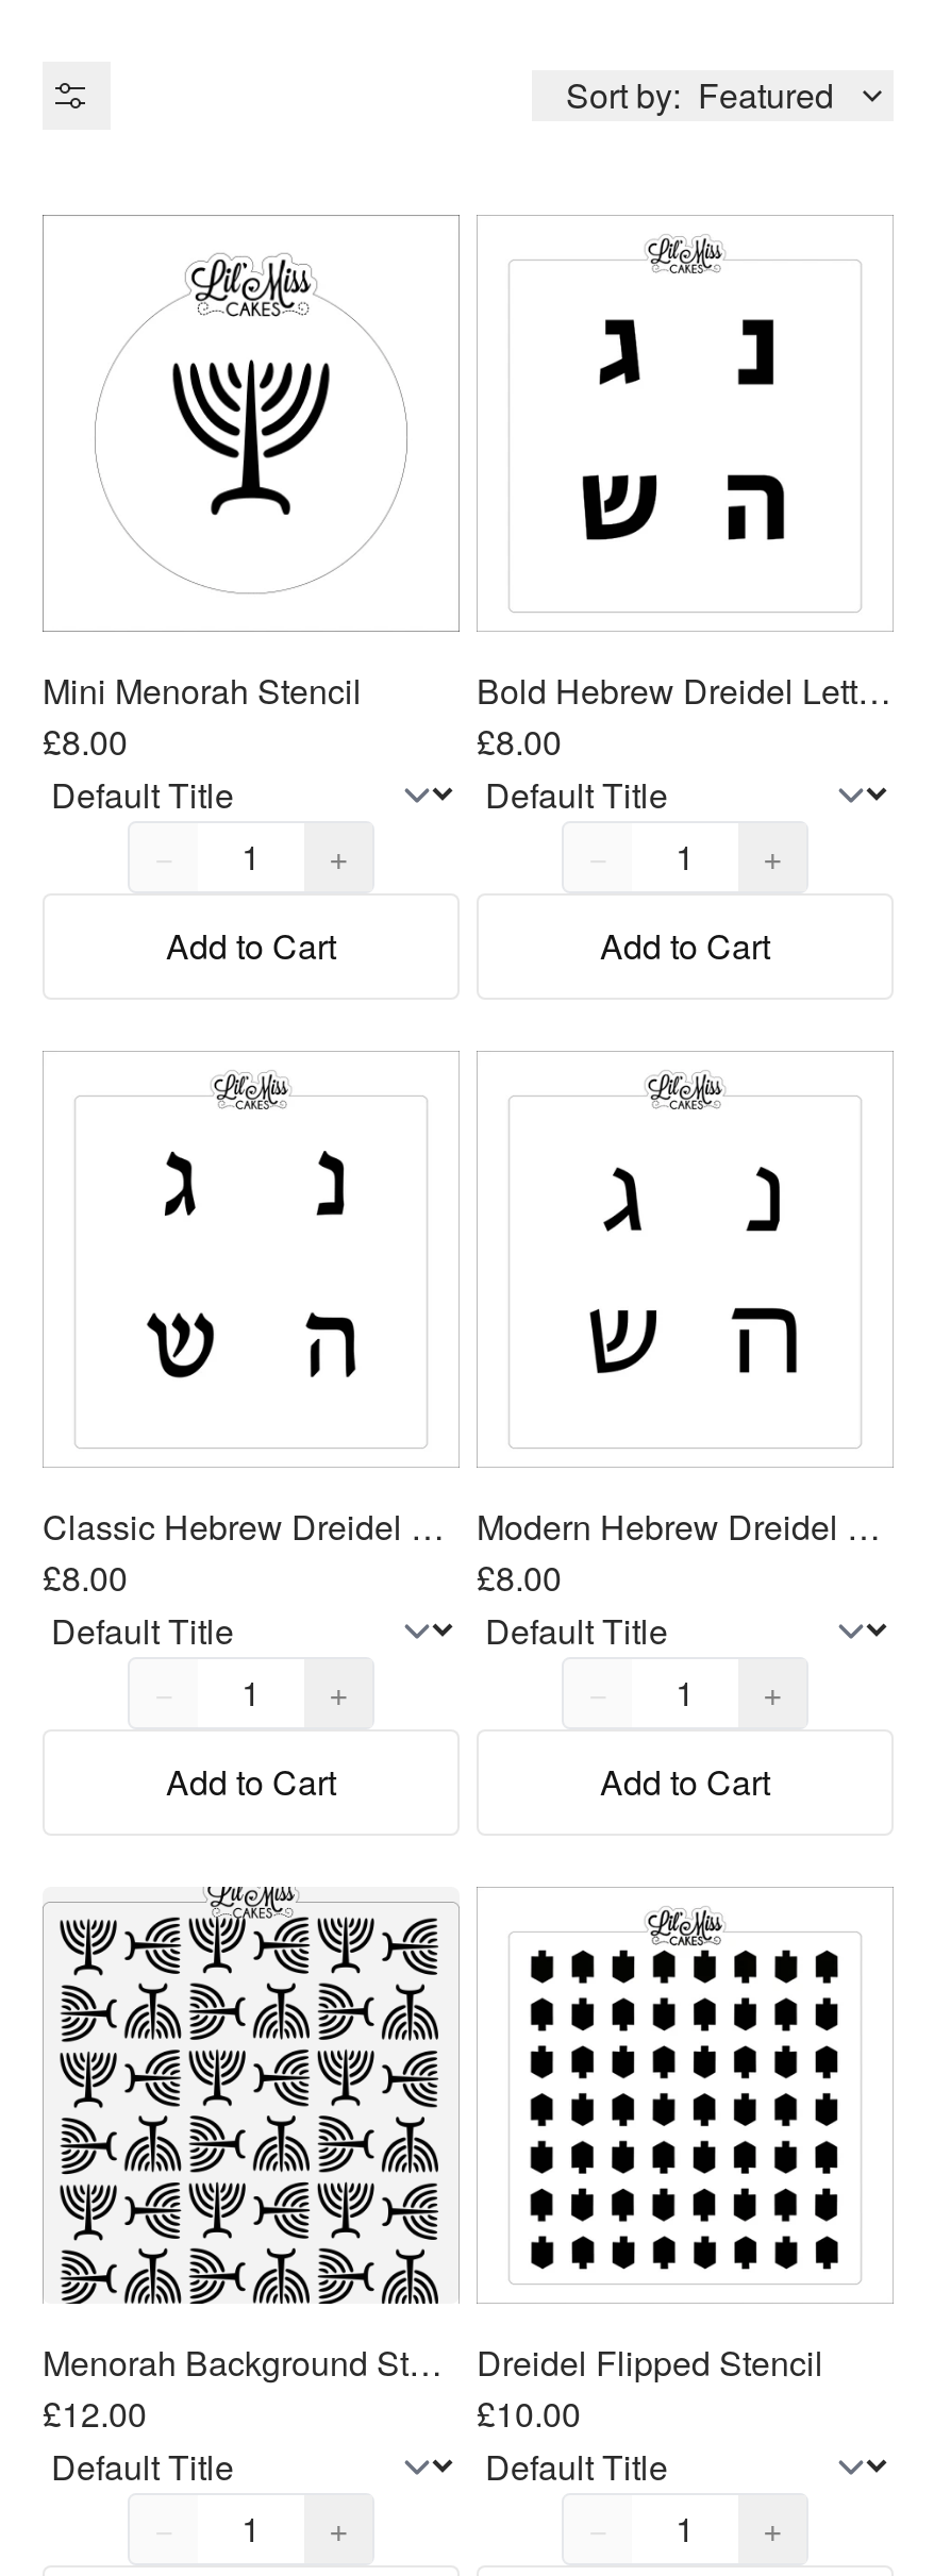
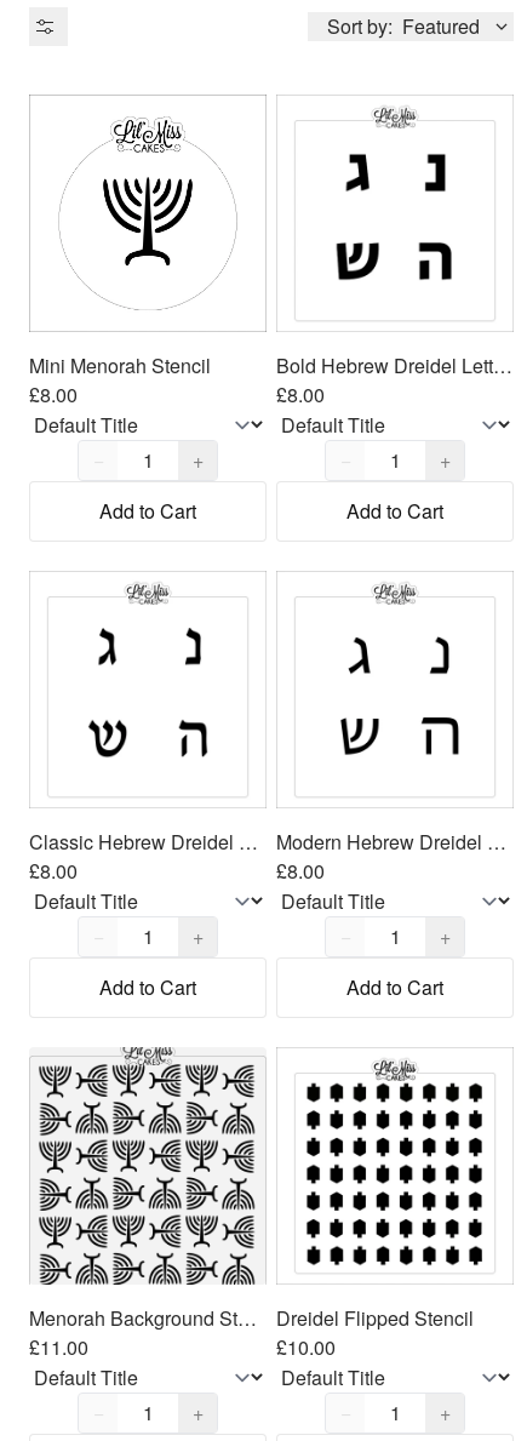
- £12.00
+ £11.00
